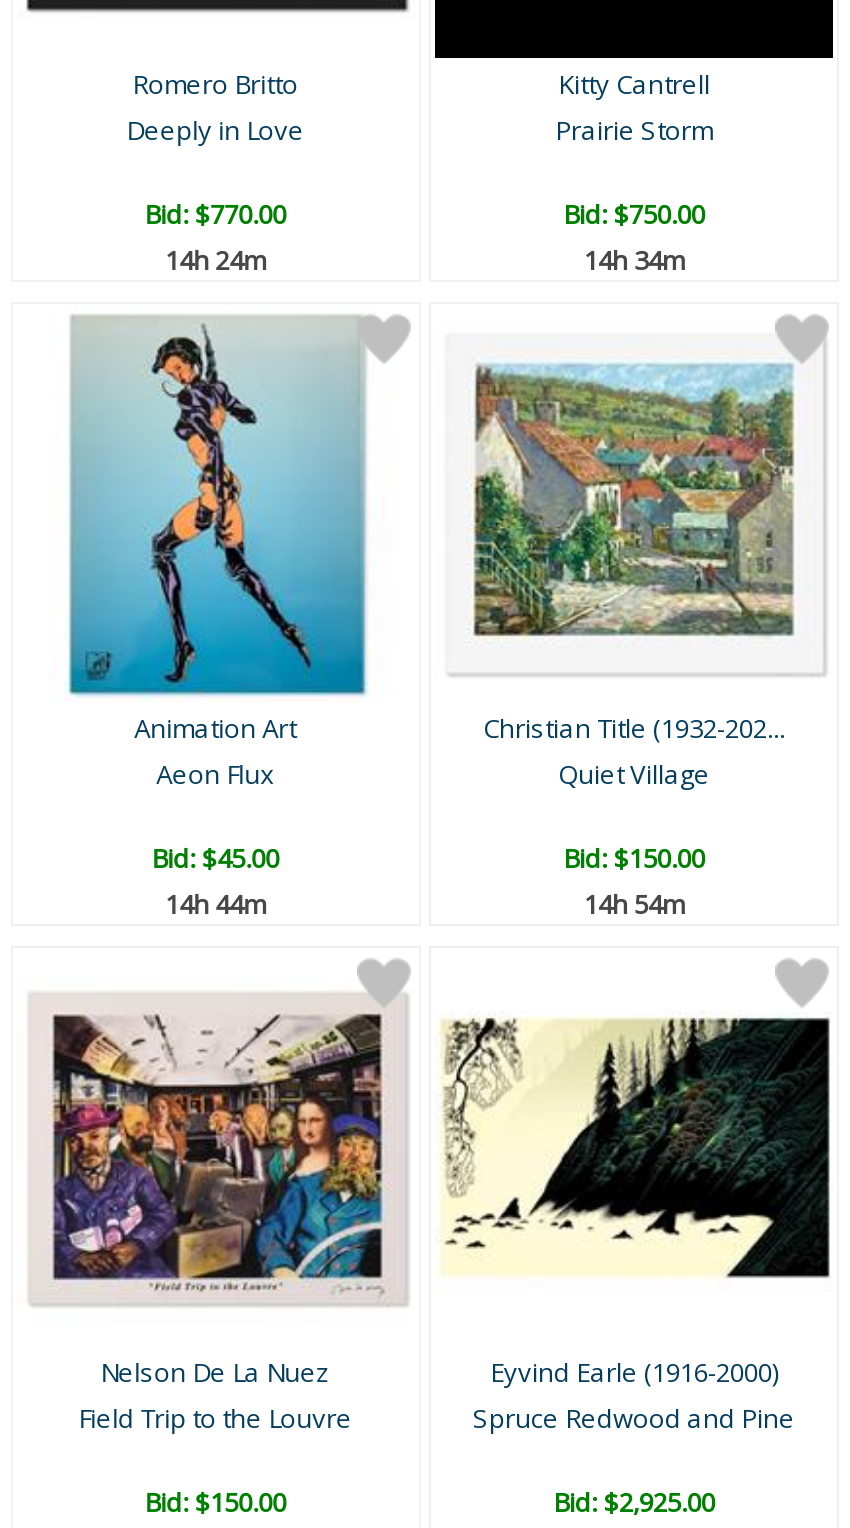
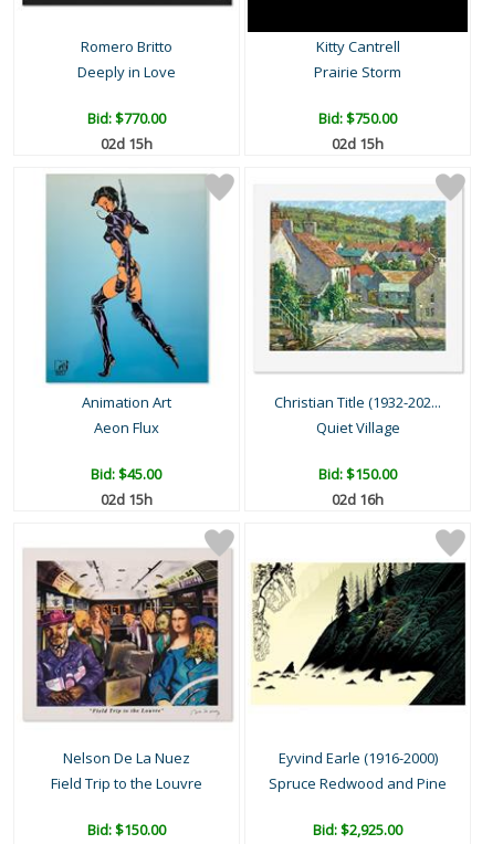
- 14h 24m
+ 02d 15h

- 14h 34m
+ 02d 15h

- 14h 44m
+ 02d 15h

- 14h 54m
+ 02d 16h
